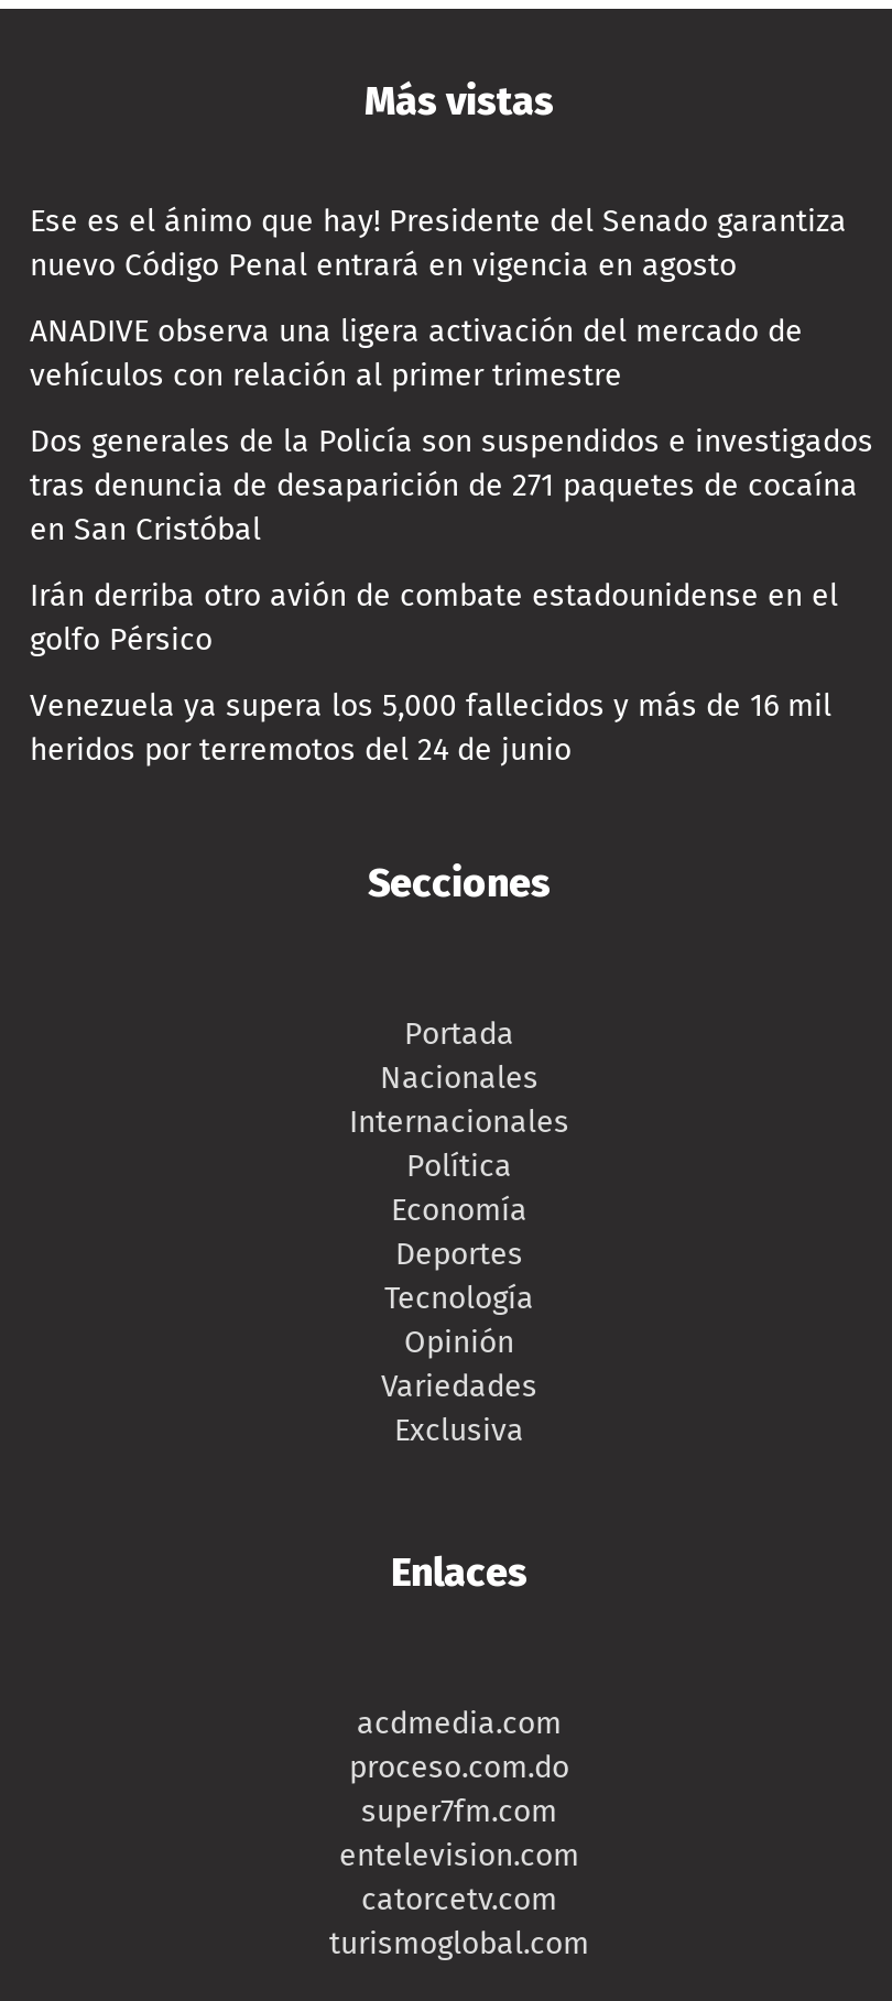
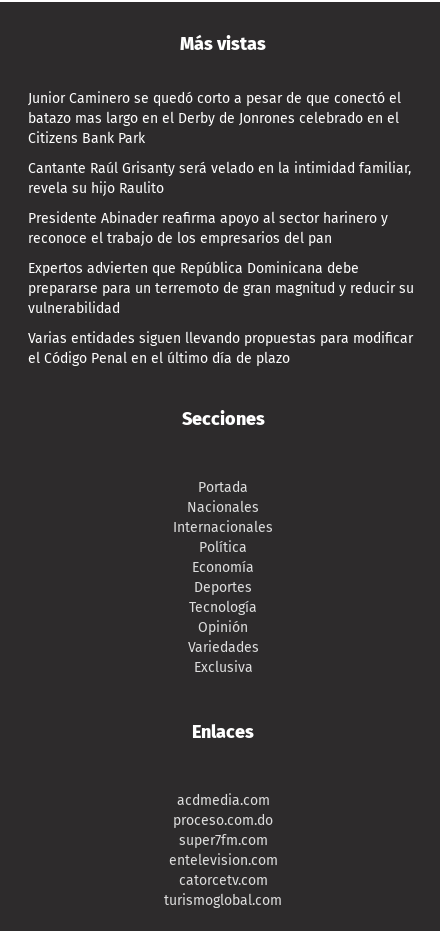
- Ese es el ánimo que hay! Presidente del Senado garantiza
- nuevo Código Penal entrará en vigencia en agosto
+ Junior Caminero se quedó corto a pesar de que conectó el
+ batazo mas largo en el Derby de Jonrones celebrado en el
+ Citizens Bank Park

- ANADIVE observa una ligera activación del mercado de
- vehículos con relación al primer trimestre
+ Cantante Raúl Grisanty será velado en la intimidad familiar,
+ revela su hijo Raulito

- Dos generales de la Policía son suspendidos e investigados
- tras denuncia de desaparición de 271 paquetes de cocaína
- en San Cristóbal
+ Presidente Abinader reafirma apoyo al sector harinero y
+ reconoce el trabajo de los empresarios del pan

- Irán derriba otro avión de combate estadounidense en el
- golfo Pérsico
+ Expertos advierten que República Dominicana debe
+ prepararse para un terremoto de gran magnitud y reducir su
+ vulnerabilidad

- Venezuela ya supera los 5,000 fallecidos y más de 16 mil
- heridos por terremotos del 24 de junio
+ Varias entidades siguen llevando propuestas para modificar
+ el Código Penal en el último día de plazo
